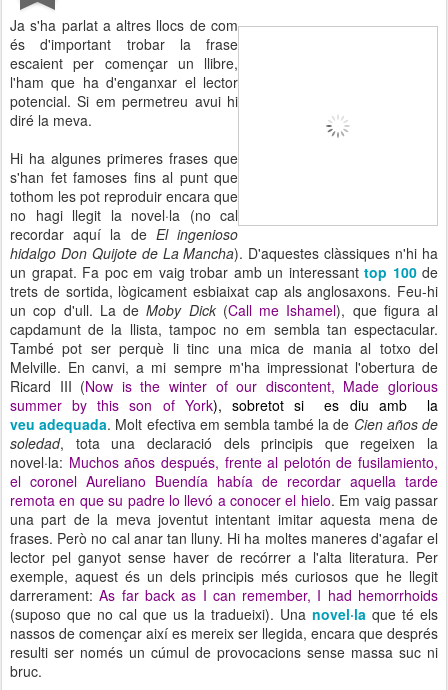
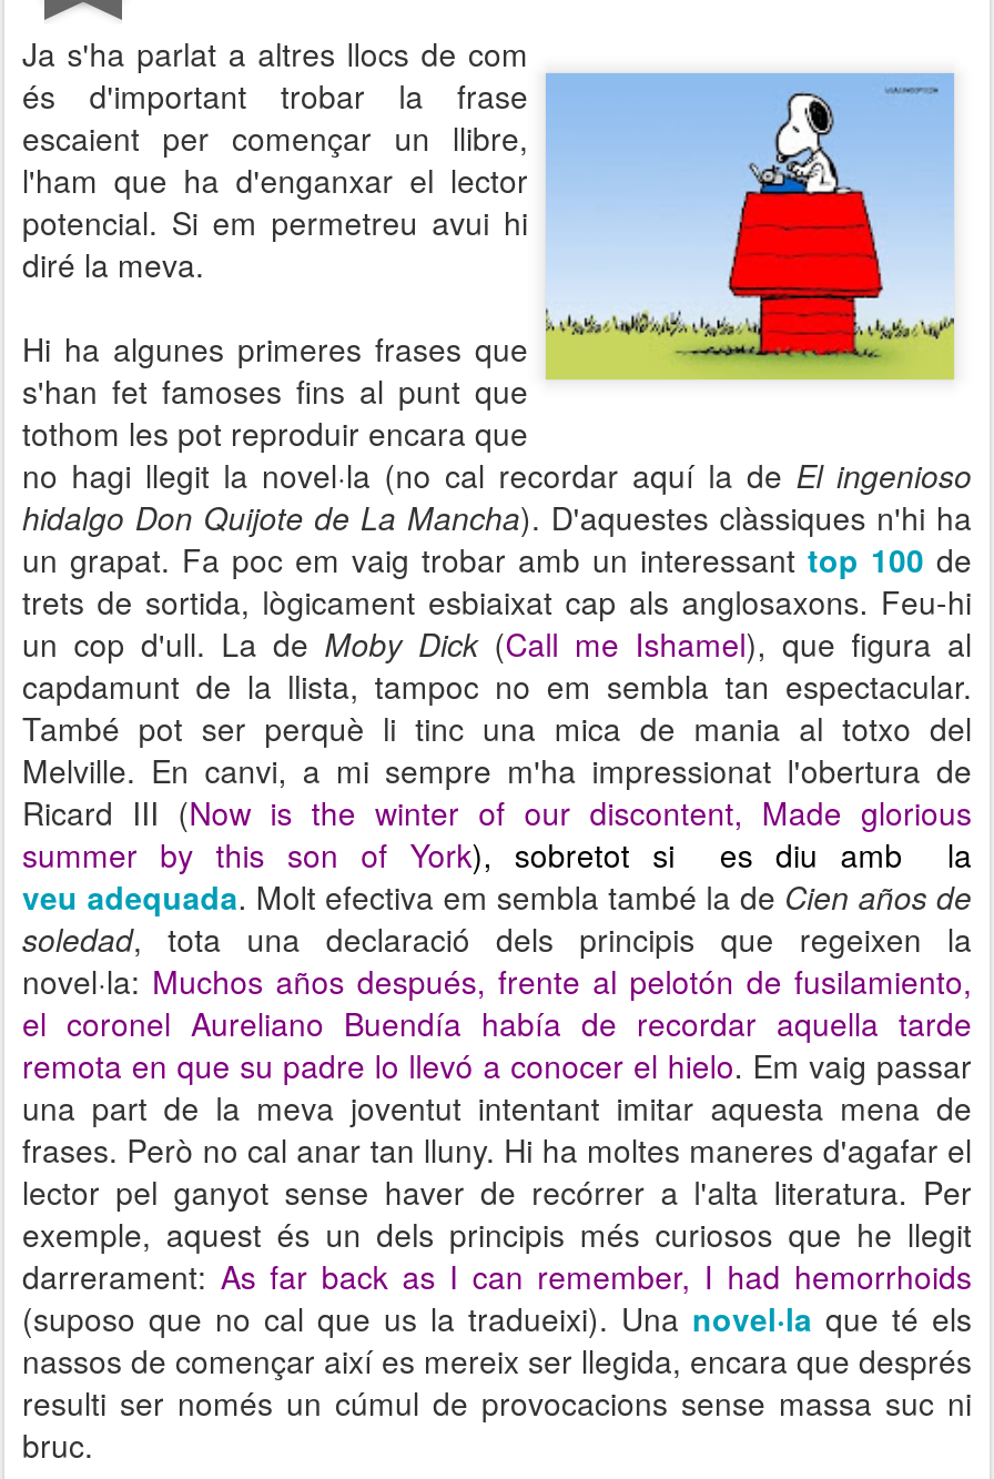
+ [image]
